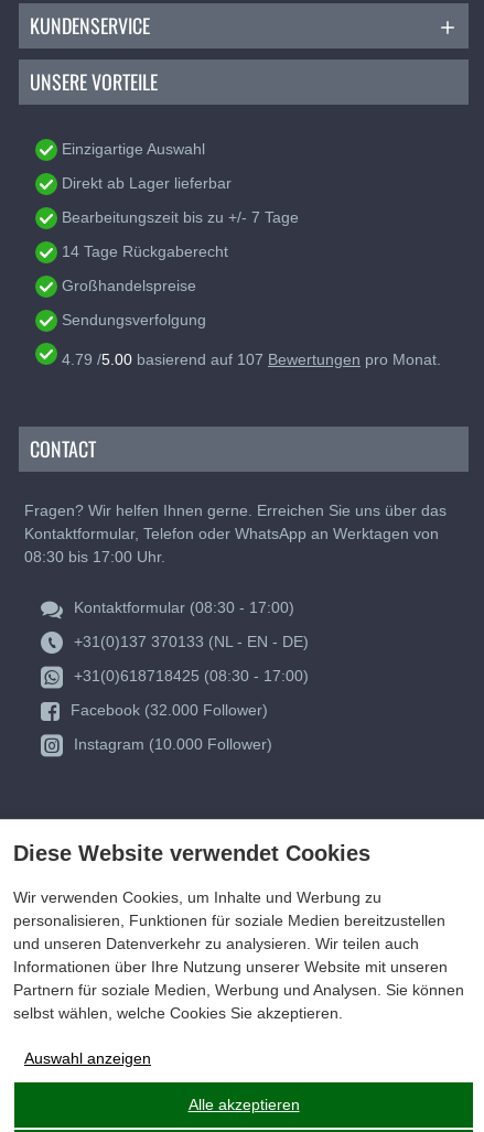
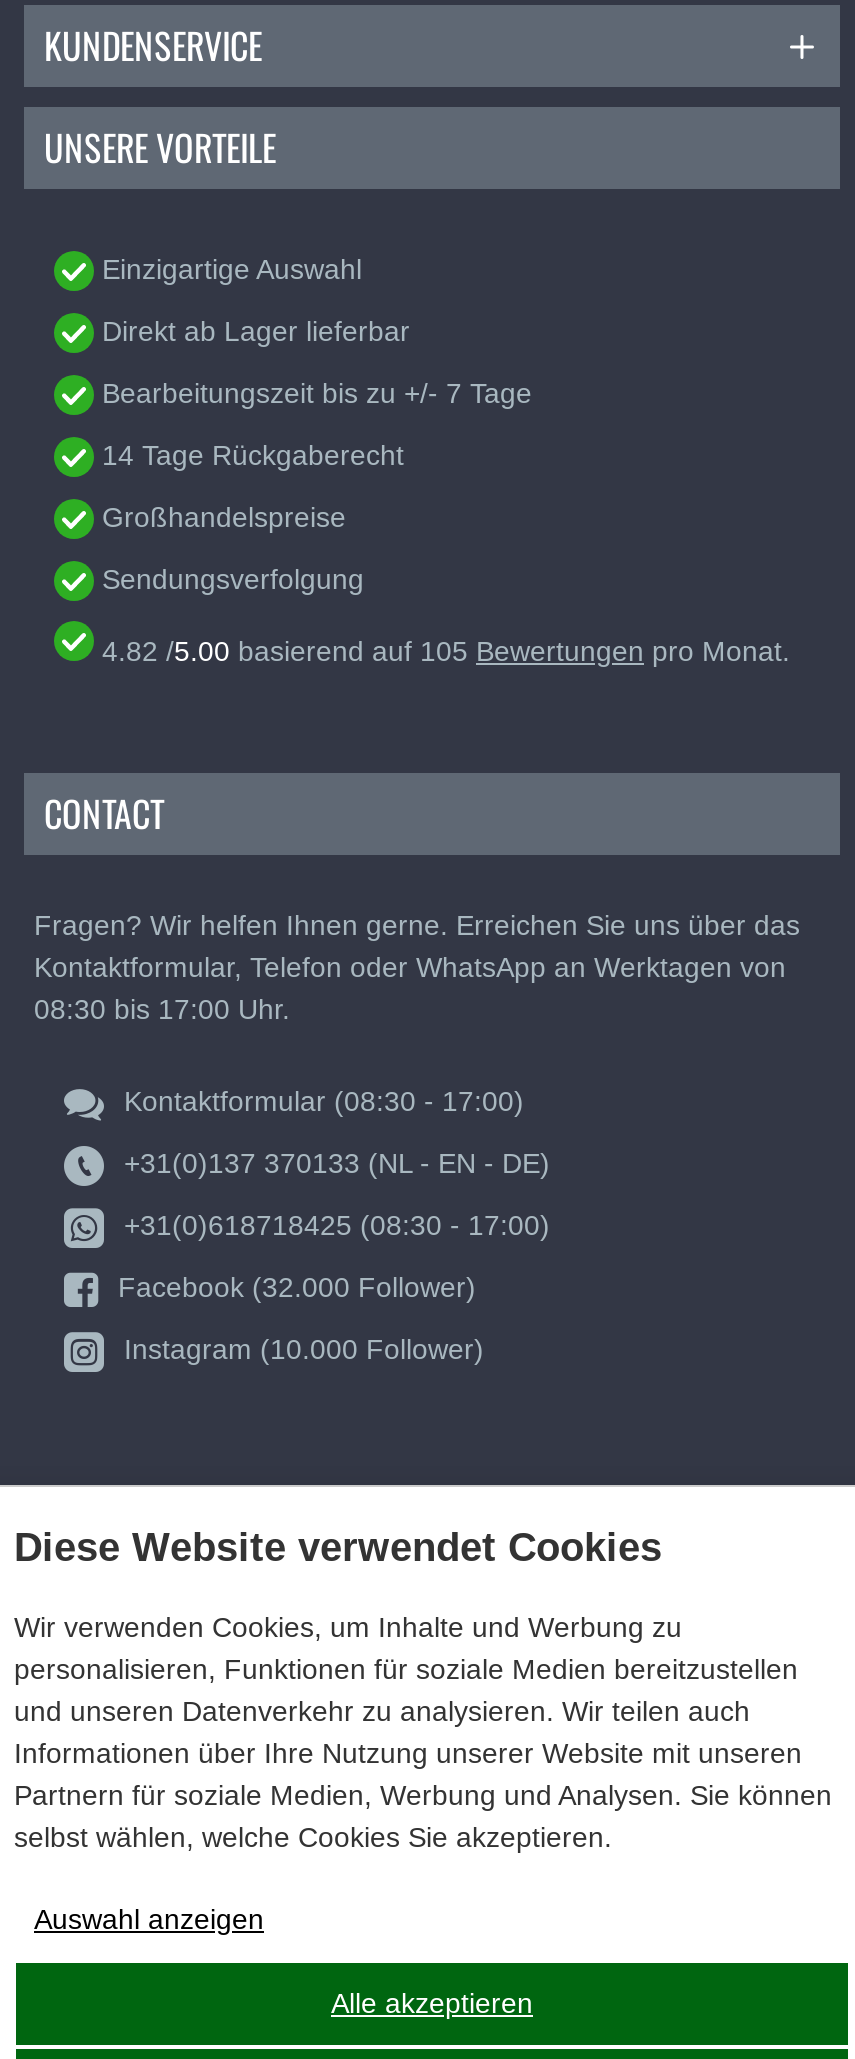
- 4.79 /5.00 basierend auf 107 Bewertungen pro Monat.
+ 4.82 /5.00 basierend auf 105 Bewertungen pro Monat.
